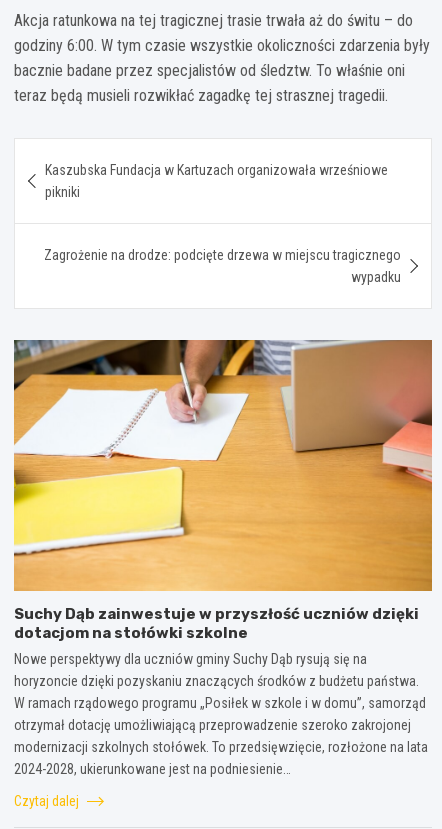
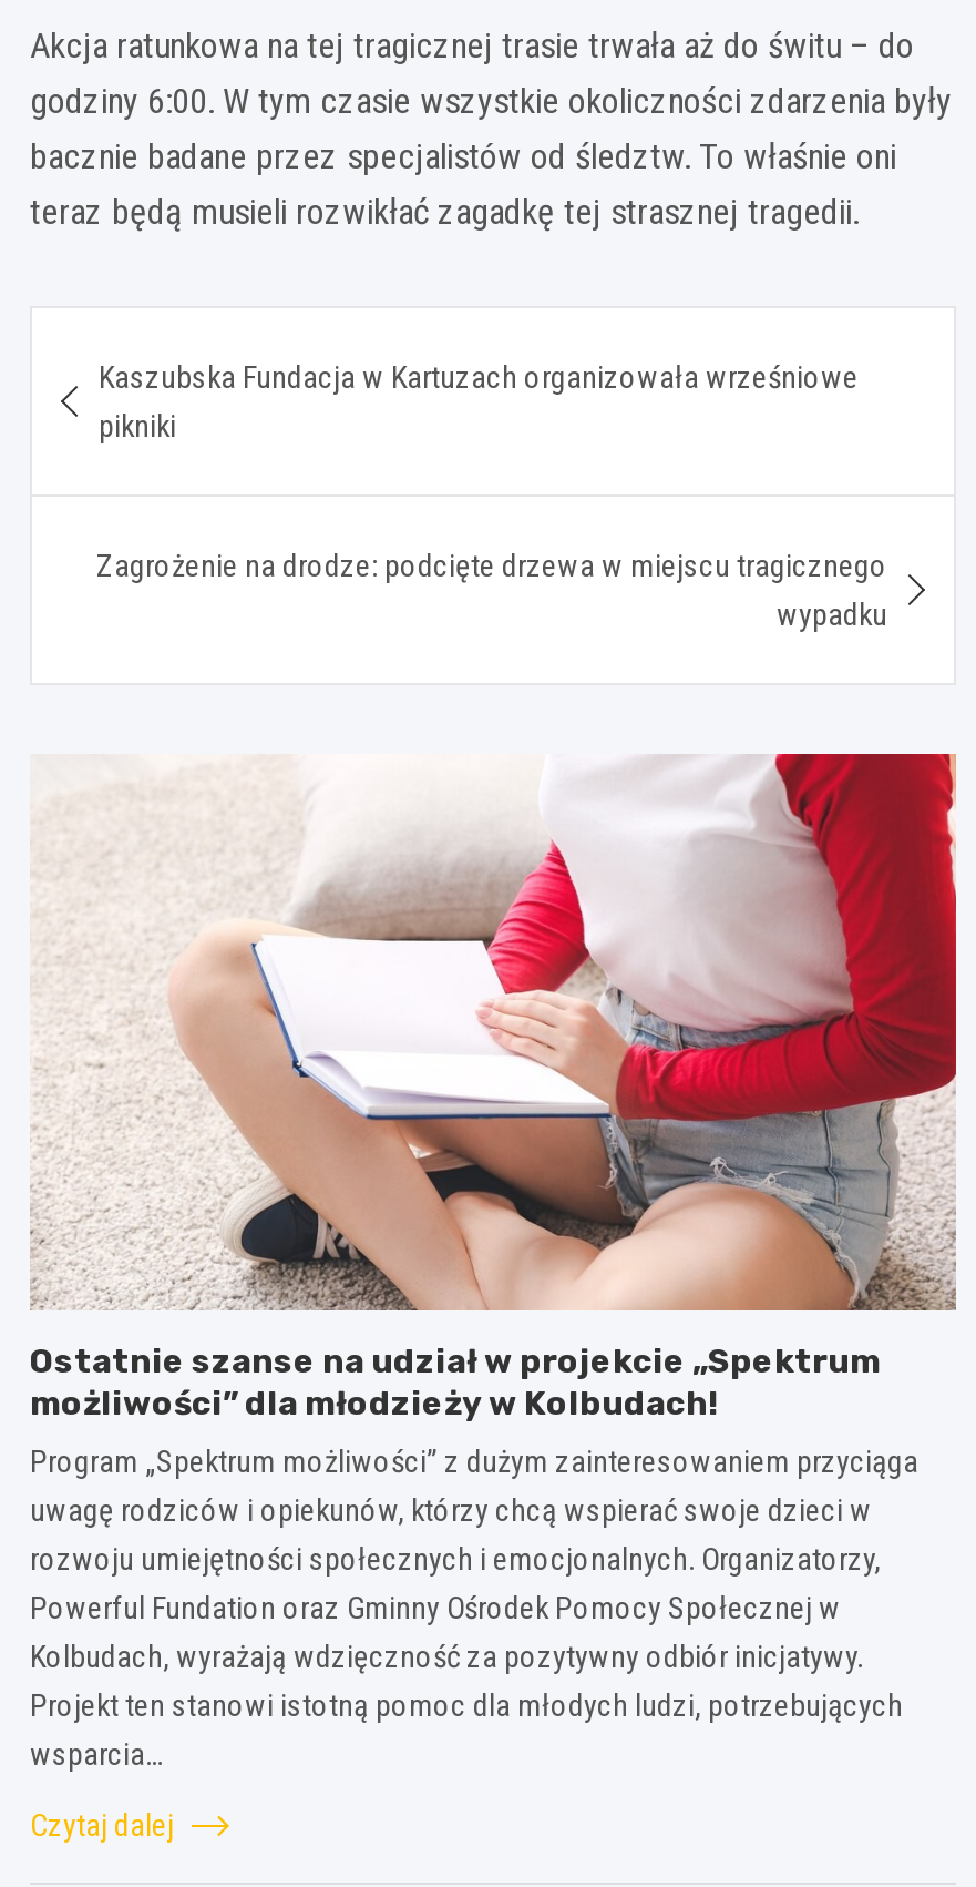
- [image]
- Suchy Dąb zainwestuje w przyszłość uczniów dzięki
- dotacjom na stołówki szkolne
+ [image]
+ Ostatnie szanse na udział w projekcie „Spektrum
+ możliwości” dla młodzieży w Kolbudach!

- Nowe perspektywy dla uczniów gminy Suchy Dąb rysują się na
- horyzoncie dzięki pozyskaniu znaczących środków z budżetu państwa.
- W ramach rządowego programu „Posiłek w szkole i w domu”, samorząd
- otrzymał dotację umożliwiającą przeprowadzenie szeroko zakrojonej
- modernizacji szkolnych stołówek. To przedsięwzięcie, rozłożone na lata
- 2024-2028, ukierunkowane jest na podniesienie…
+ Program „Spektrum możliwości” z dużym zainteresowaniem przyciąga
+ uwagę rodziców i opiekunów, którzy chcą wspierać swoje dzieci w
+ rozwoju umiejętności społecznych i emocjonalnych. Organizatorzy,
+ Powerful Fundation oraz Gminny Ośrodek Pomocy Społecznej w
+ Kolbudach, wyrażają wdzięczność za pozytywny odbiór inicjatywy.
+ Projekt ten stanowi istotną pomoc dla młodych ludzi, potrzebujących
+ wsparcia…
